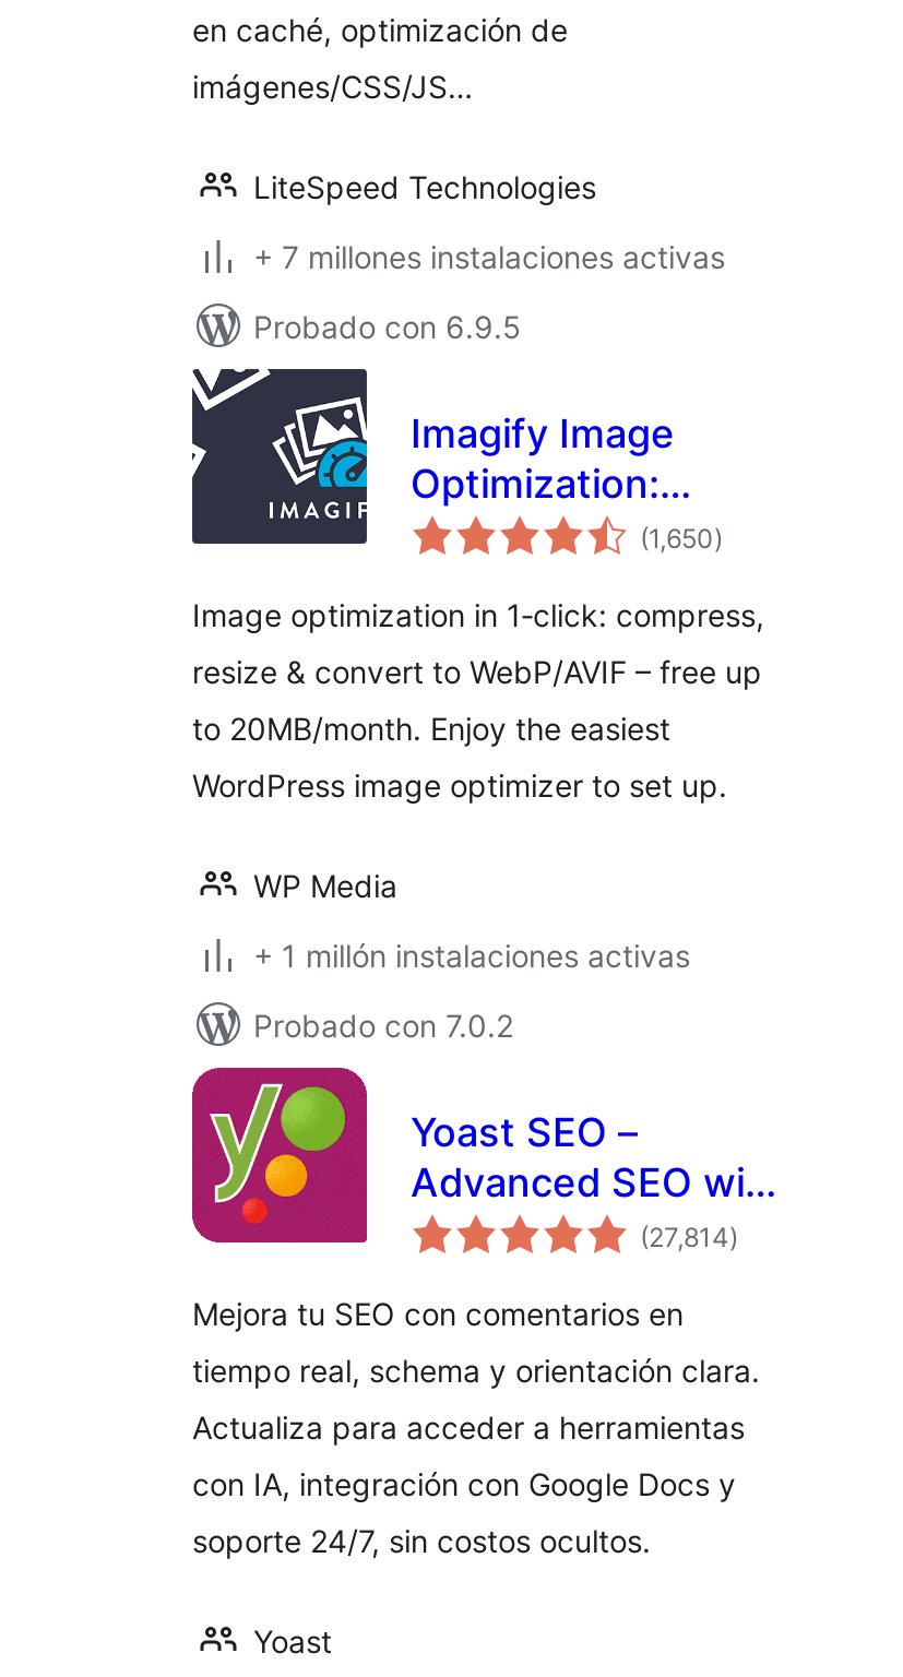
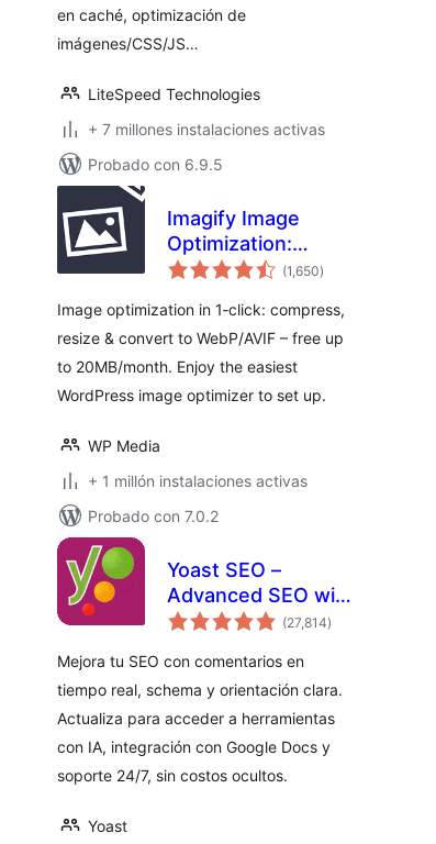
- [image]
+ [image]
